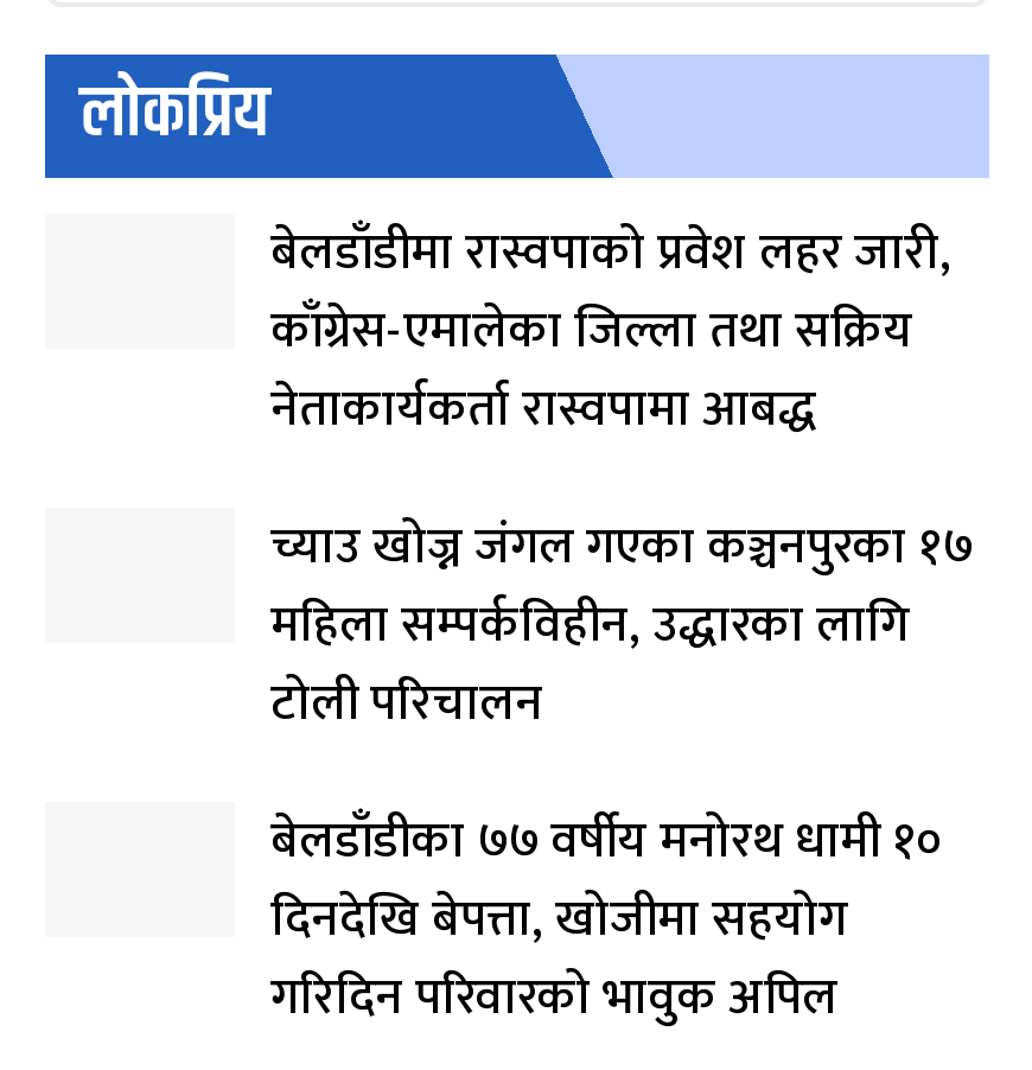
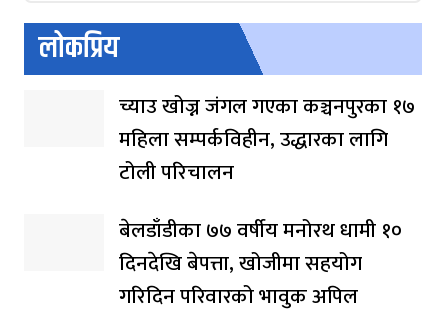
- बेलडाँडीमा रास्वपाको प्रवेश लहर जारी,
- काँग्रेस-एमालेका जिल्ला तथा सक्रिय
- नेताकार्यकर्ता रास्वपामा आबद्ध
